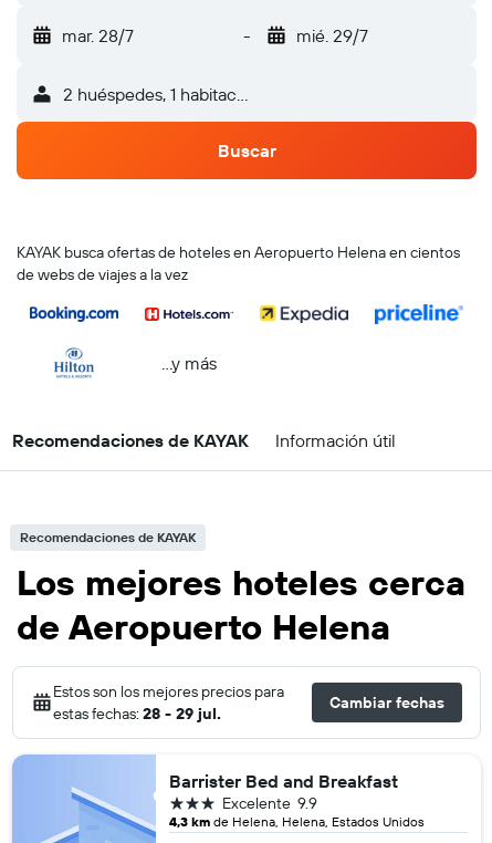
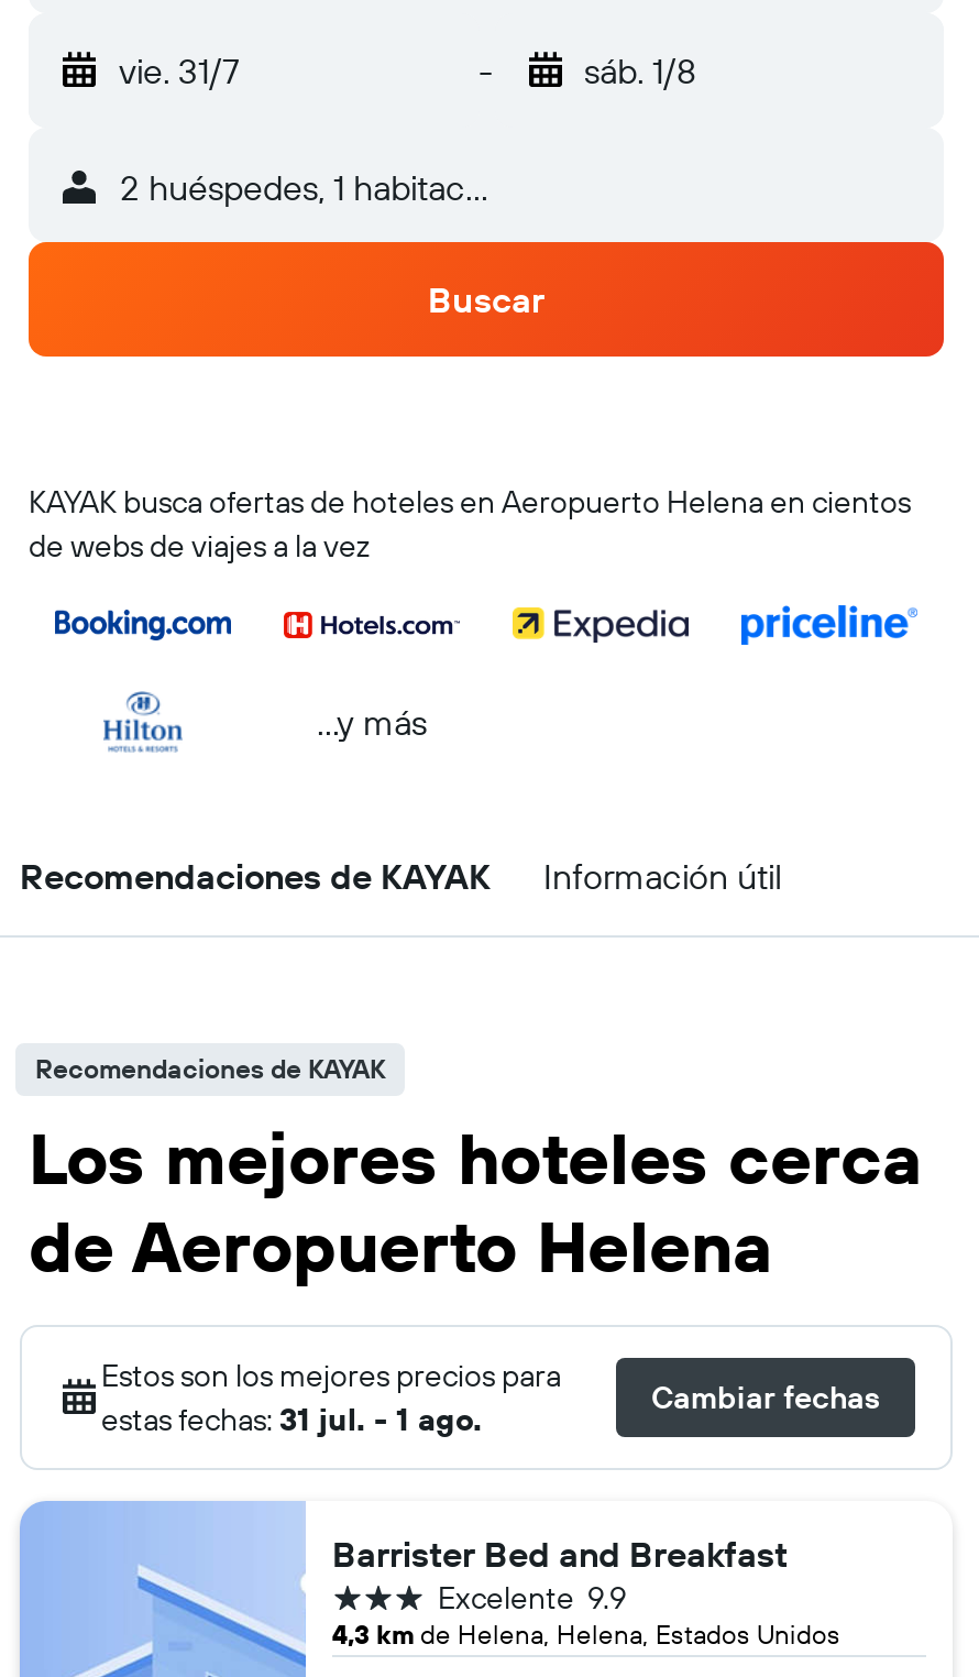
- mar. 28/7
+ vie. 31/7

- mié. 29/7
+ sáb. 1/8

- estas fechas: 28 - 29 jul.
+ estas fechas: 31 jul. - 1 ago.
